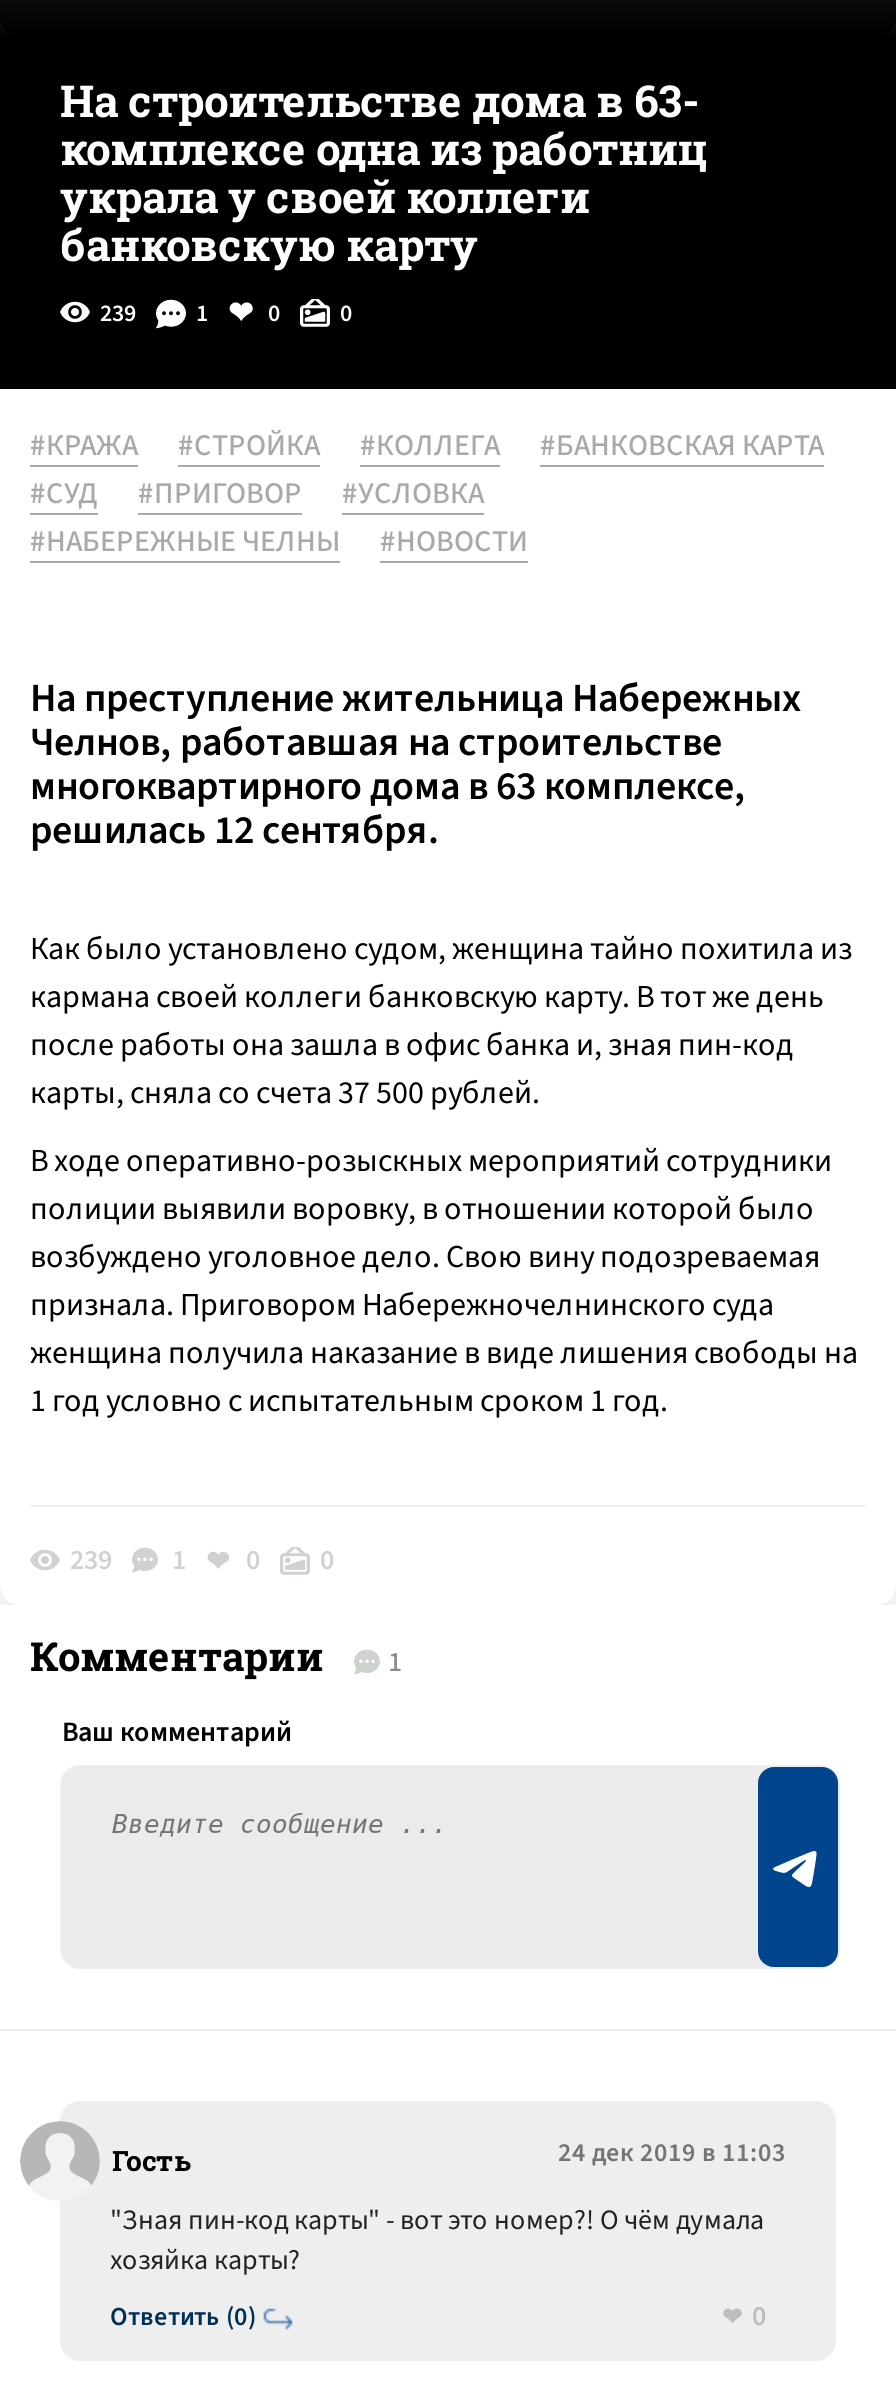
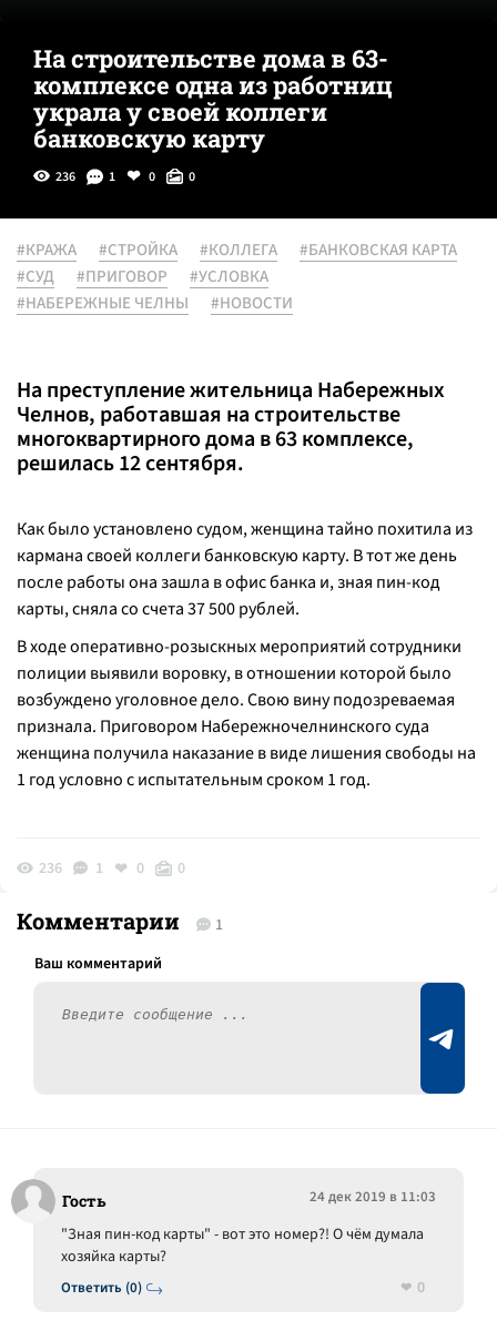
- 239 1 0 0
+ 236 1 0 0

- 239 1 0 0
+ 236 1 0 0
